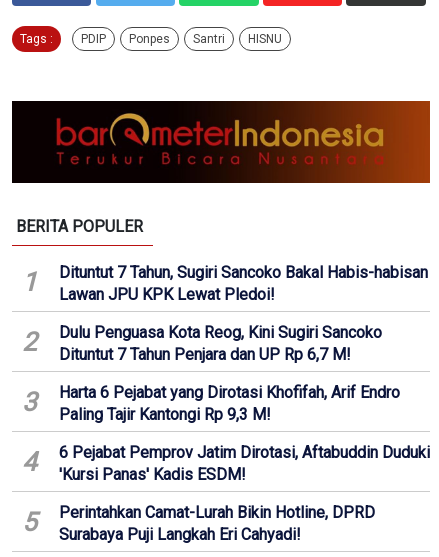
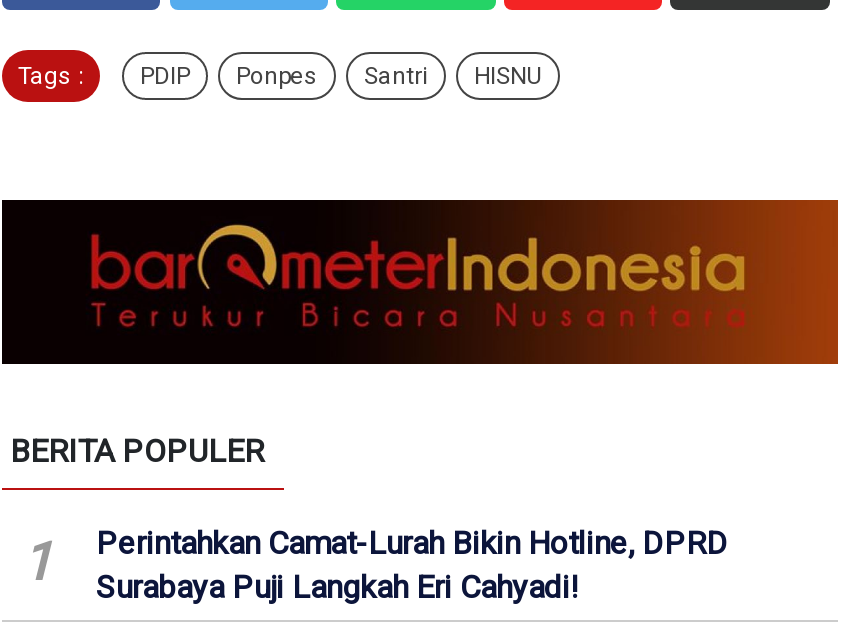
- Dituntut 7 Tahun, Sugiri Sancoko Bakal Habis-habisan
- Lawan JPU KPK Lewat Pledoi!
- 2
- Dulu Penguasa Kota Reog, Kini Sugiri Sancoko
- Dituntut 7 Tahun Penjara dan UP Rp 6,7 M!
- 3
- Harta 6 Pejabat yang Dirotasi Khofifah, Arif Endro
- Paling Tajir Kantongi Rp 9,3 M!
- 4
- 6 Pejabat Pemprov Jatim Dirotasi, Aftabuddin Duduki
- 'Kursi Panas' Kadis ESDM!
- 5
